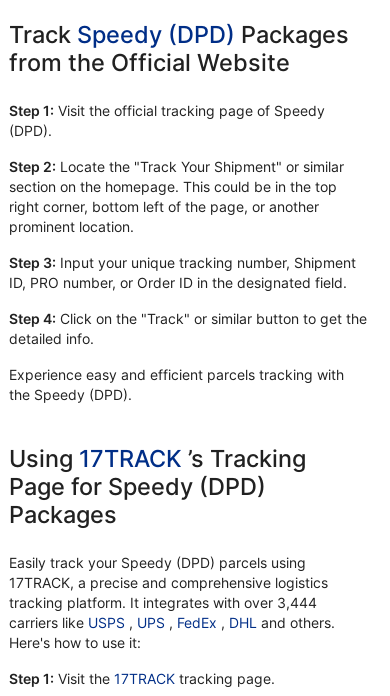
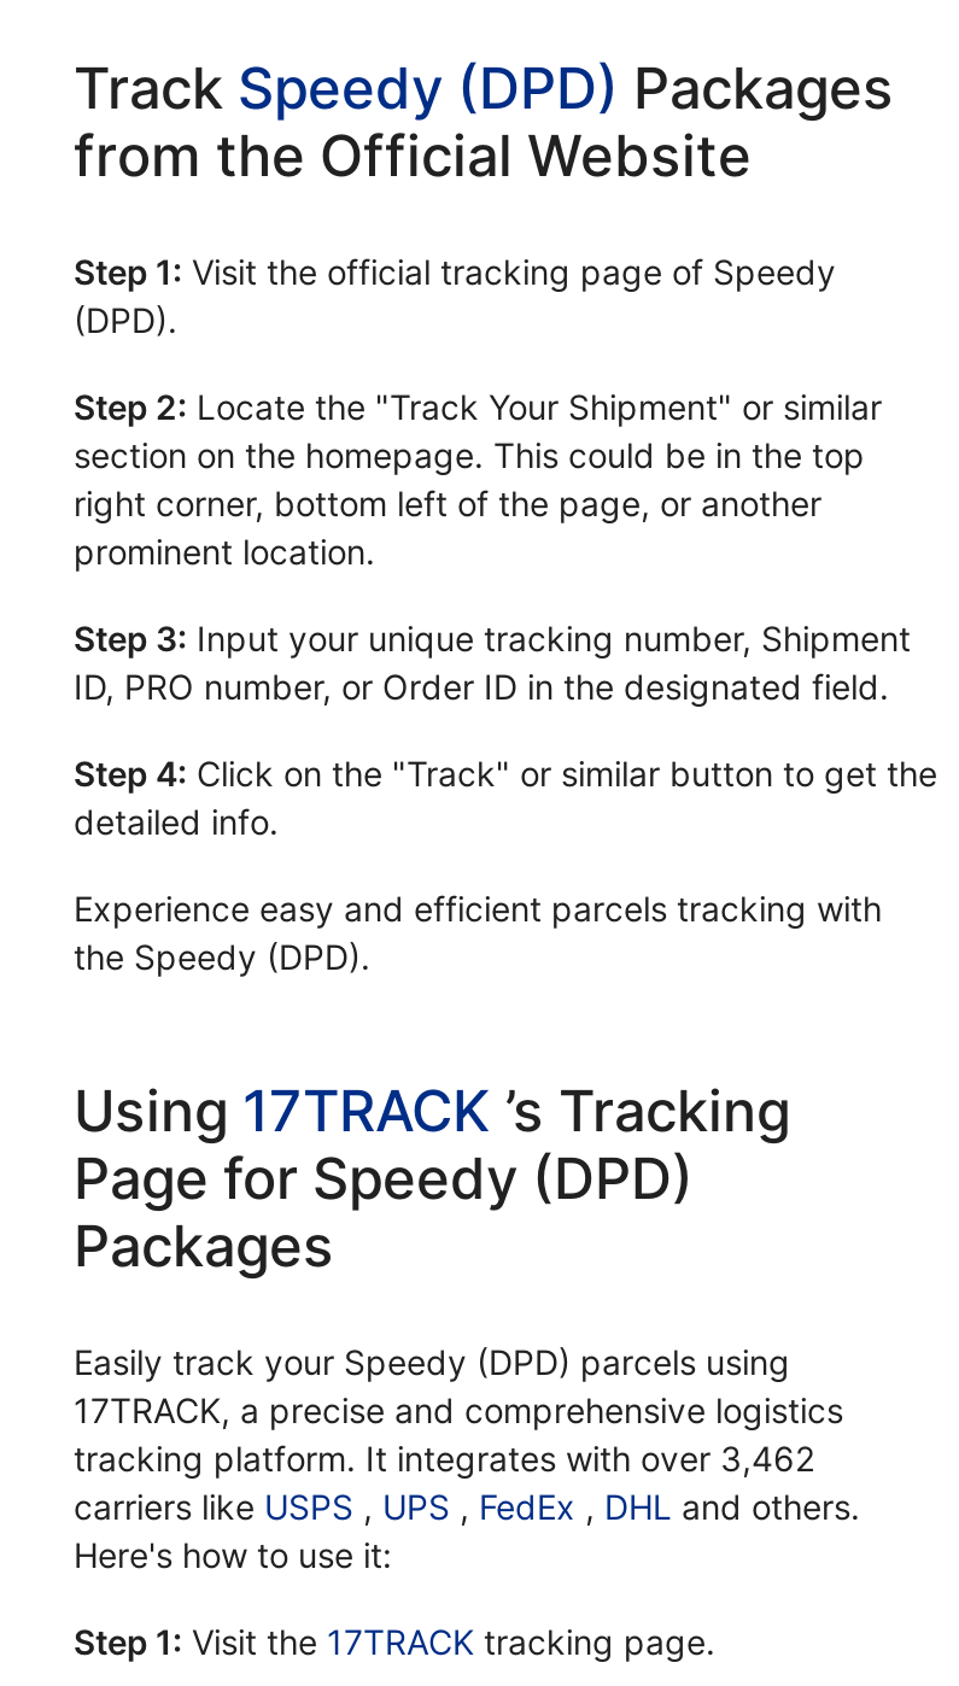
- tracking platform. It integrates with over 3,444
+ tracking platform. It integrates with over 3,462
